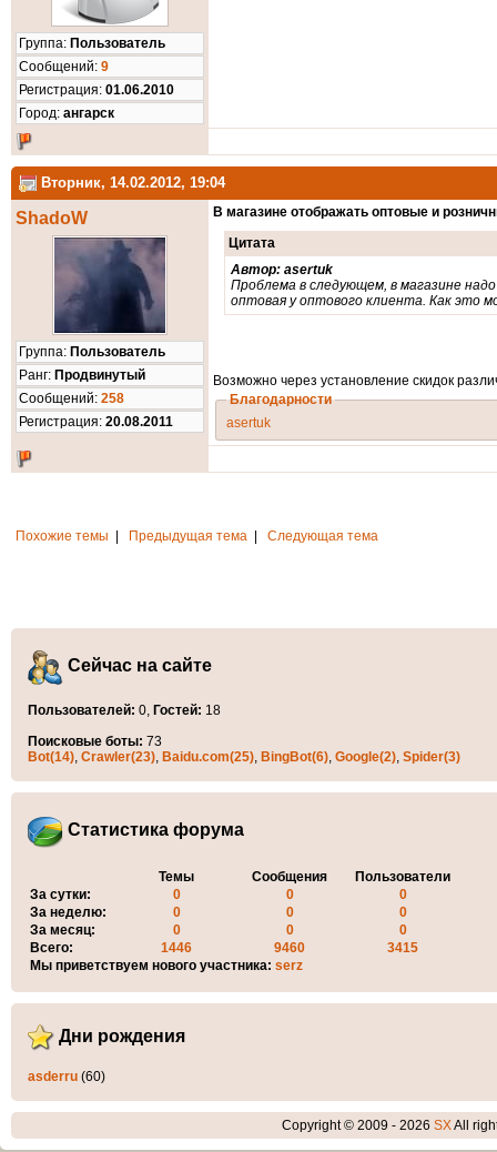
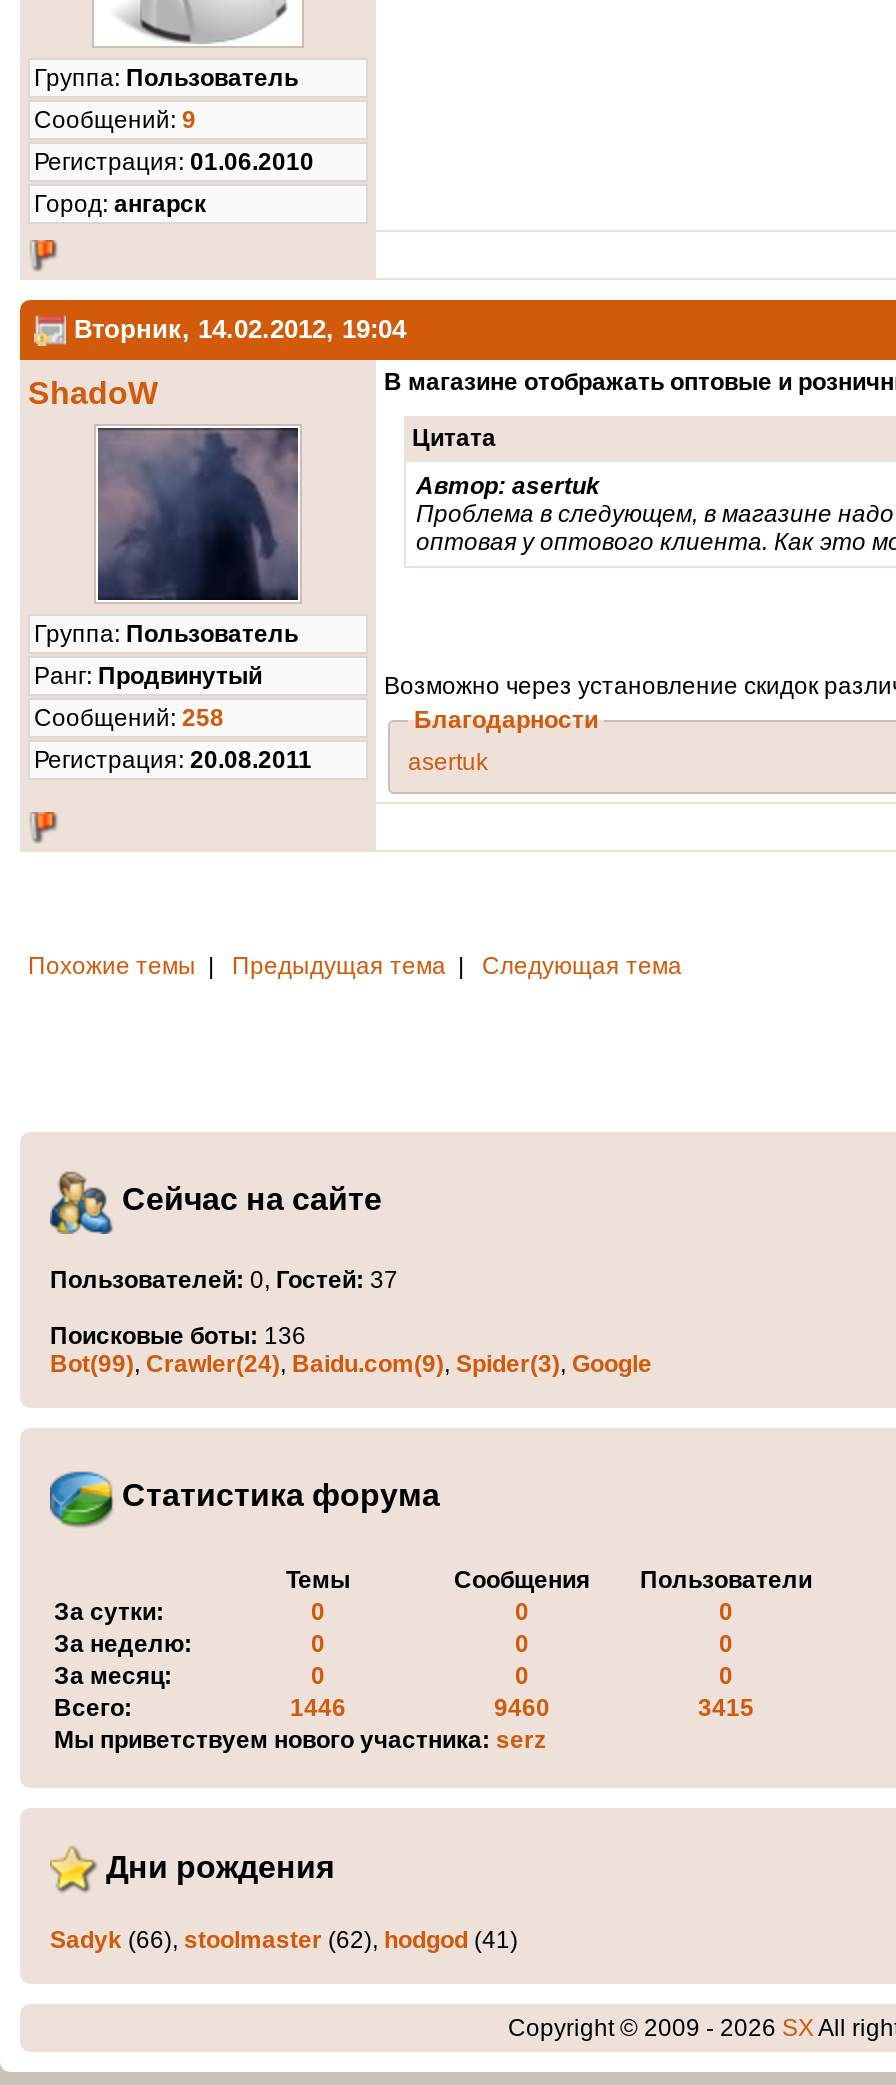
- Пользователей: 0, Гостей: 18
+ Пользователей: 0, Гостей: 37

- Поисковые боты: 73
- Bot(14), Crawler(23), Baidu.com(25), BingBot(6), Google(2), Spider(3)
+ Поисковые боты: 136
+ Bot(99), Crawler(24), Baidu.com(9), Spider(3), Google

- asderru (60)
+ Sadyk (66), stoolmaster (62), hodgod (41)
